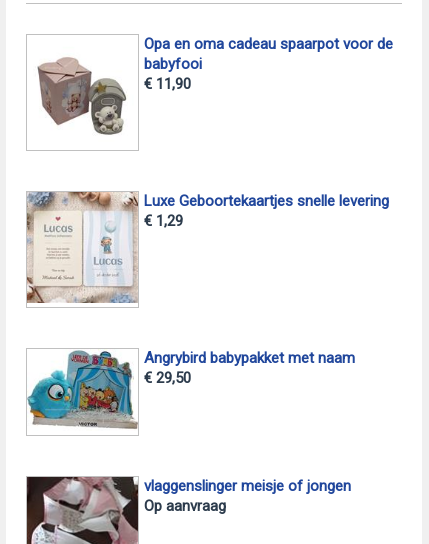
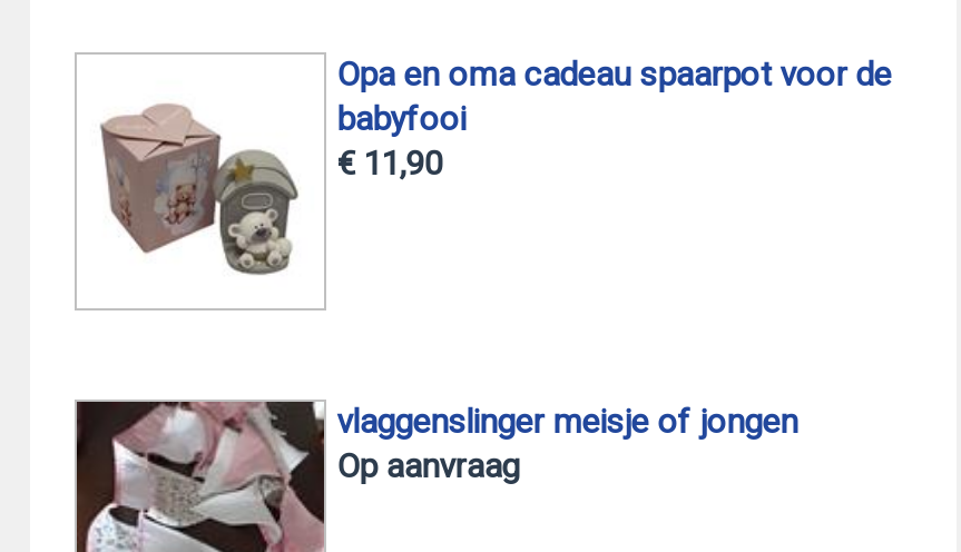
- [image]
- Luxe Geboortekaartjes snelle levering
- € 1,29

- [image]
- Angrybird babypakket met naam
- € 29,50
